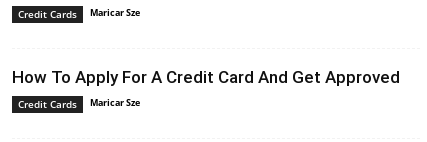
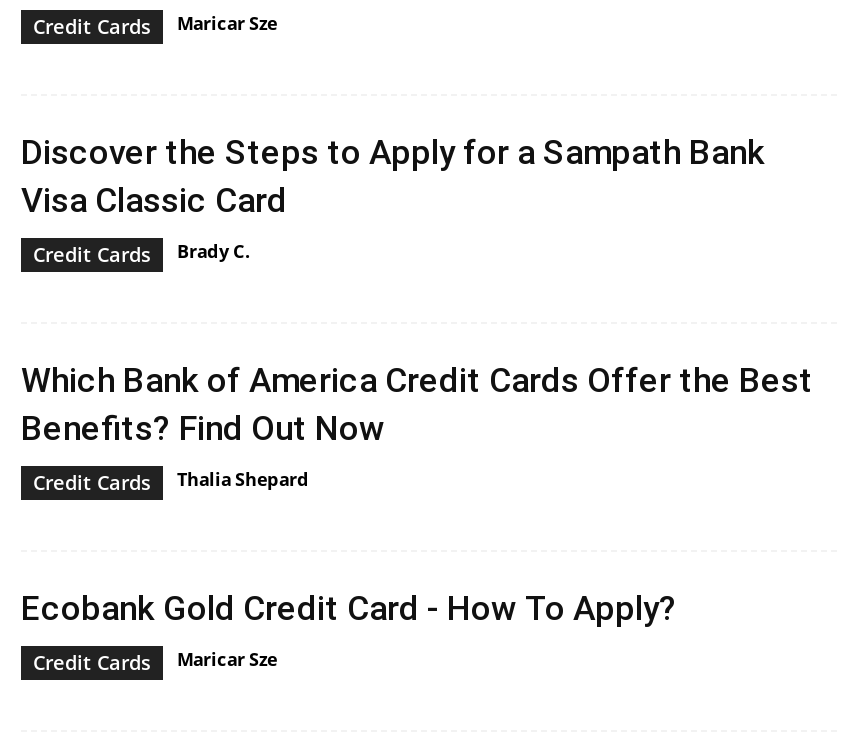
- How To Apply For A Credit Card And Get Approved
+ Discover the Steps to Apply for a Sampath Bank
+ Visa Classic Card
+ Credit Cards
+ Brady C.
+ Which Bank of America Credit Cards Offer the Best
+ Benefits? Find Out Now
+ Credit Cards
+ Thalia Shepard
+ Ecobank Gold Credit Card - How To Apply?
